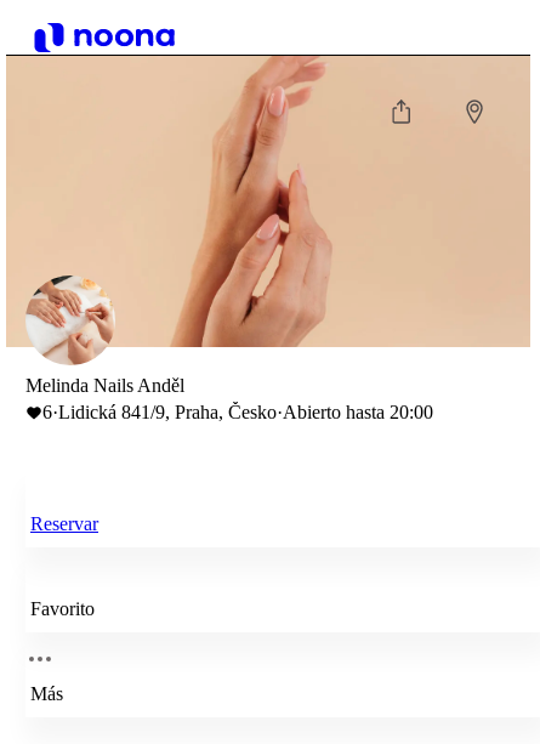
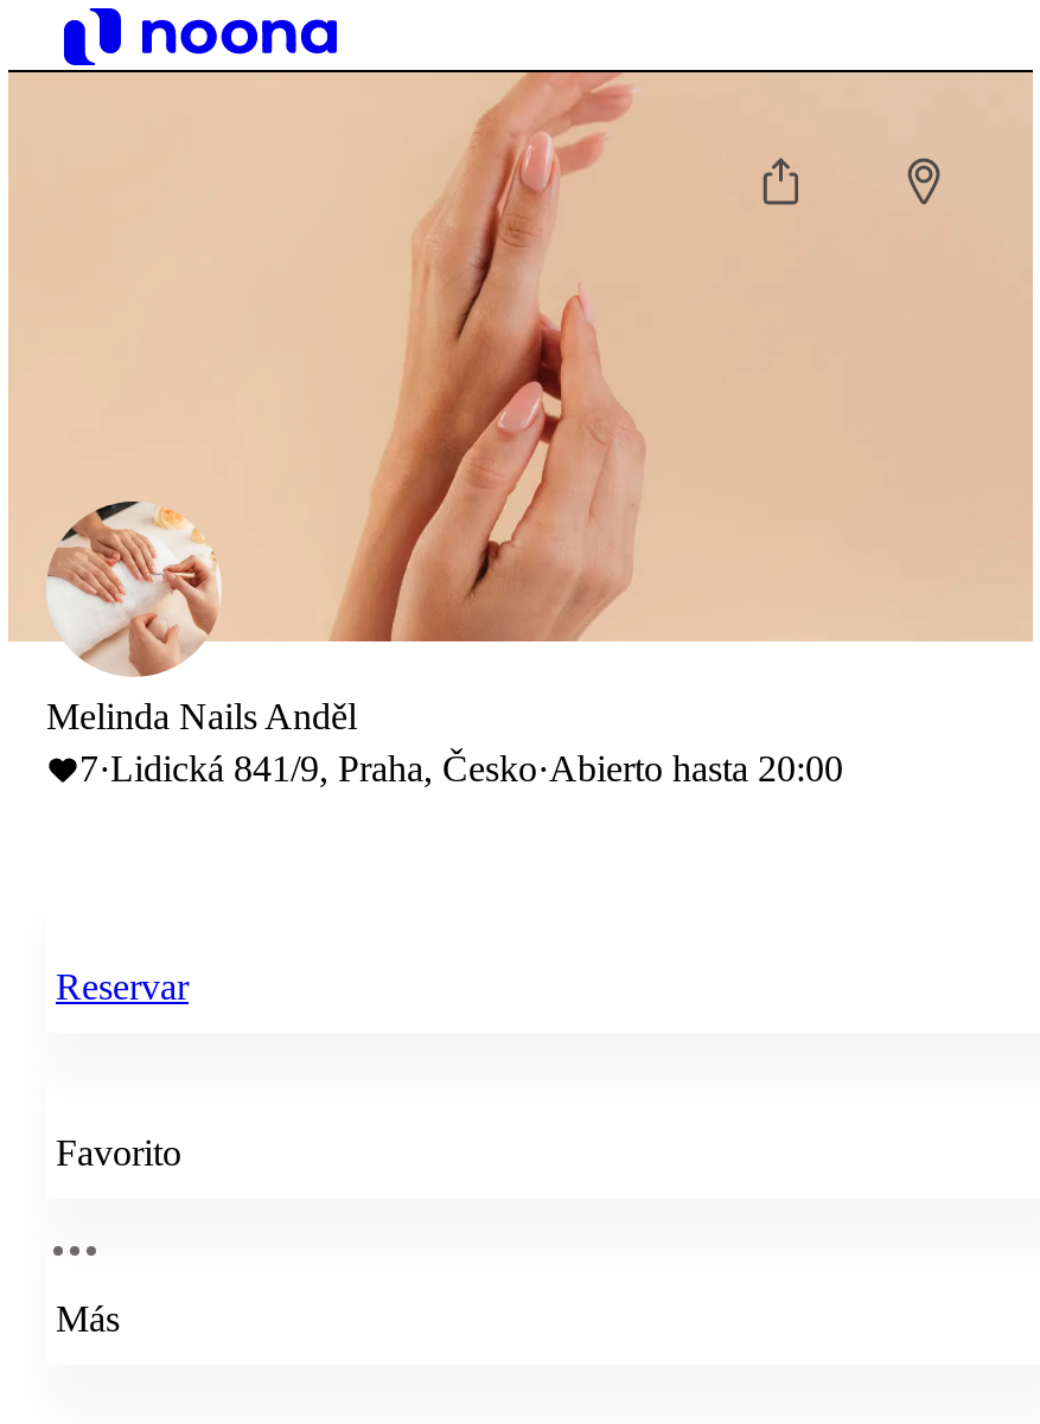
- 6·Lidická 841/9, Praha, Česko · Abierto hasta 20:00
+ 7·Lidická 841/9, Praha, Česko · Abierto hasta 20:00
